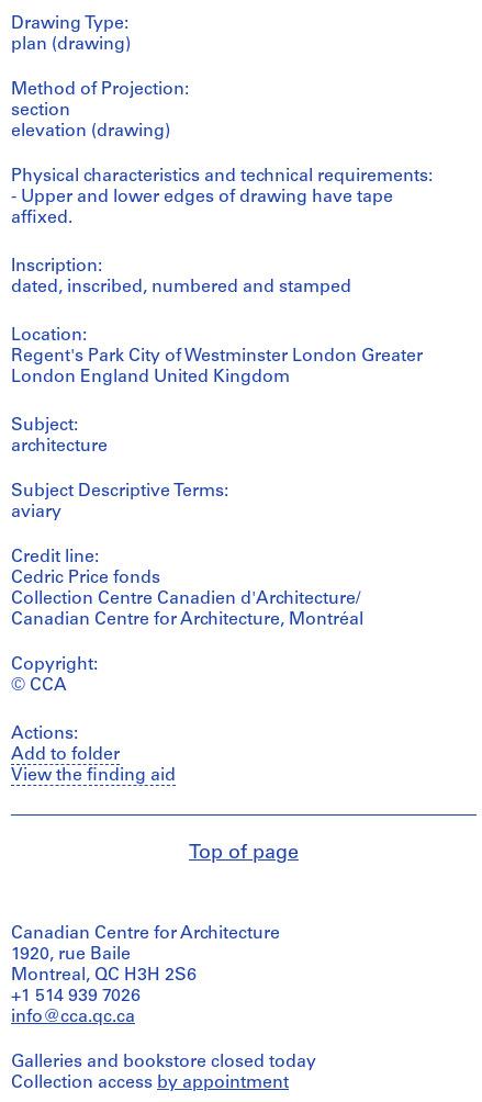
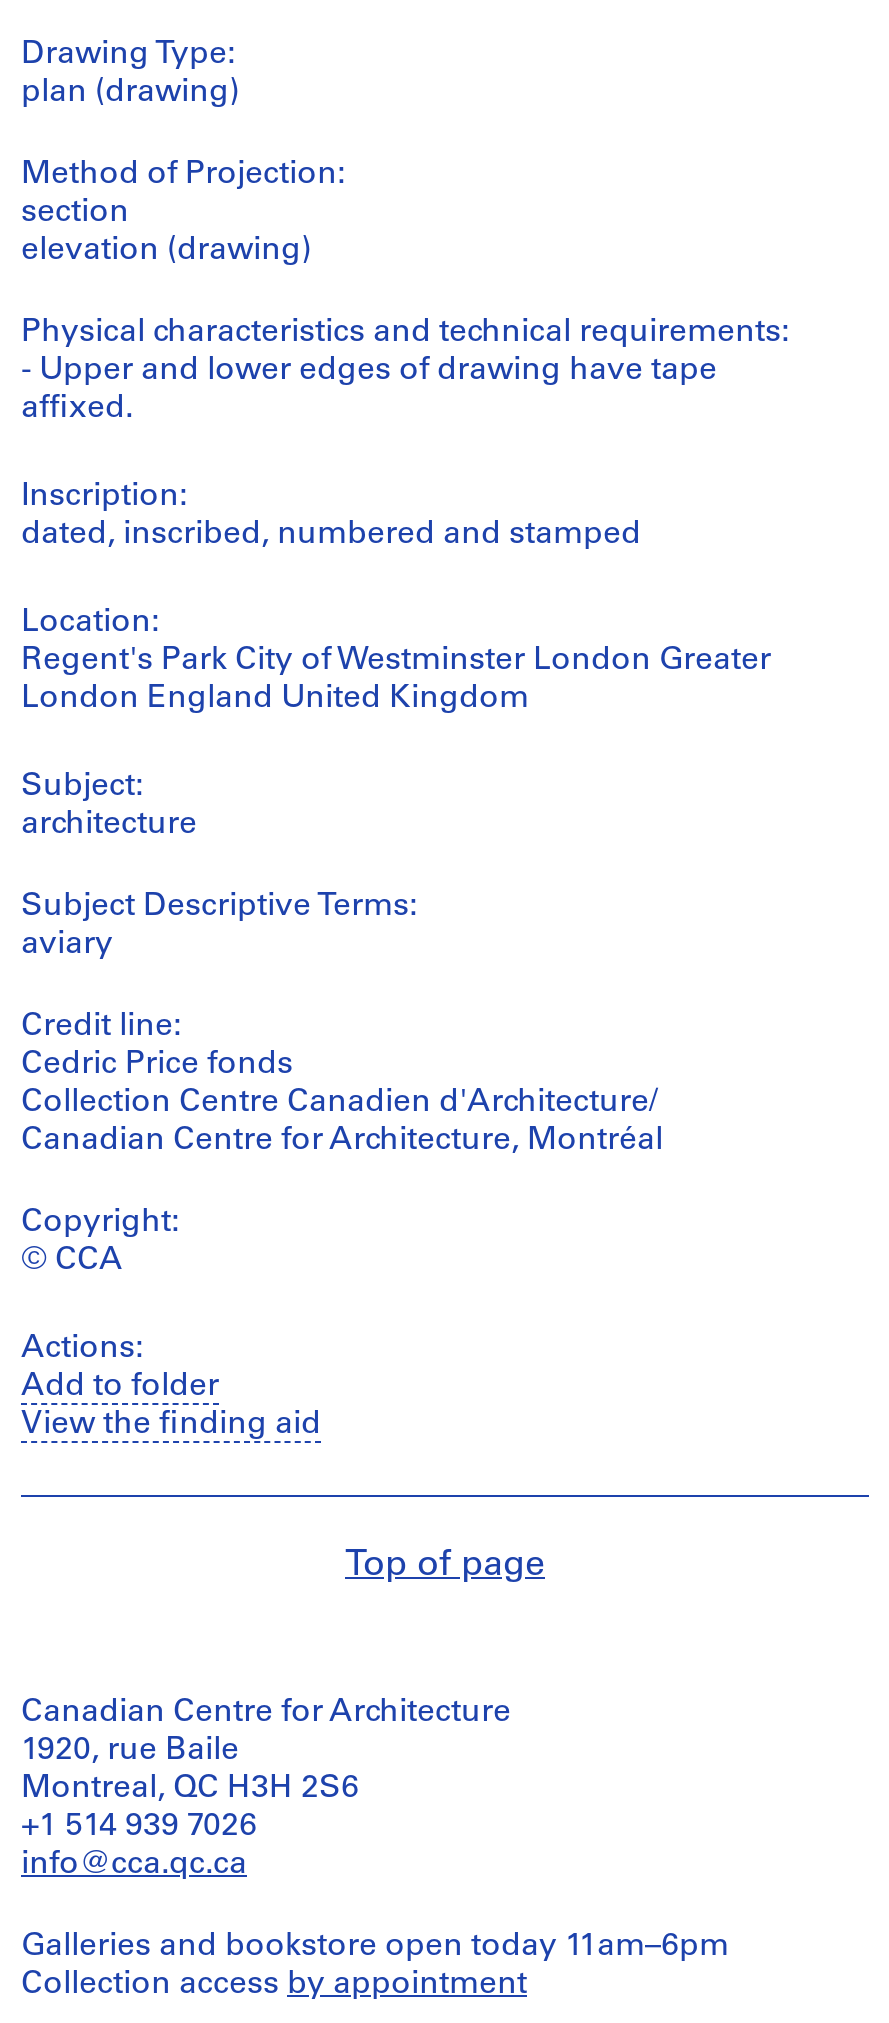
- Galleries and bookstore closed today
+ Galleries and bookstore open today 11am–6pm
